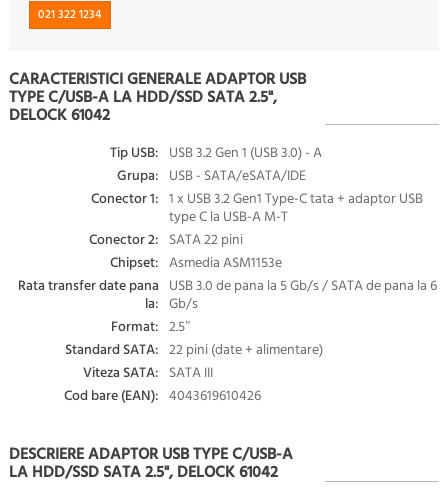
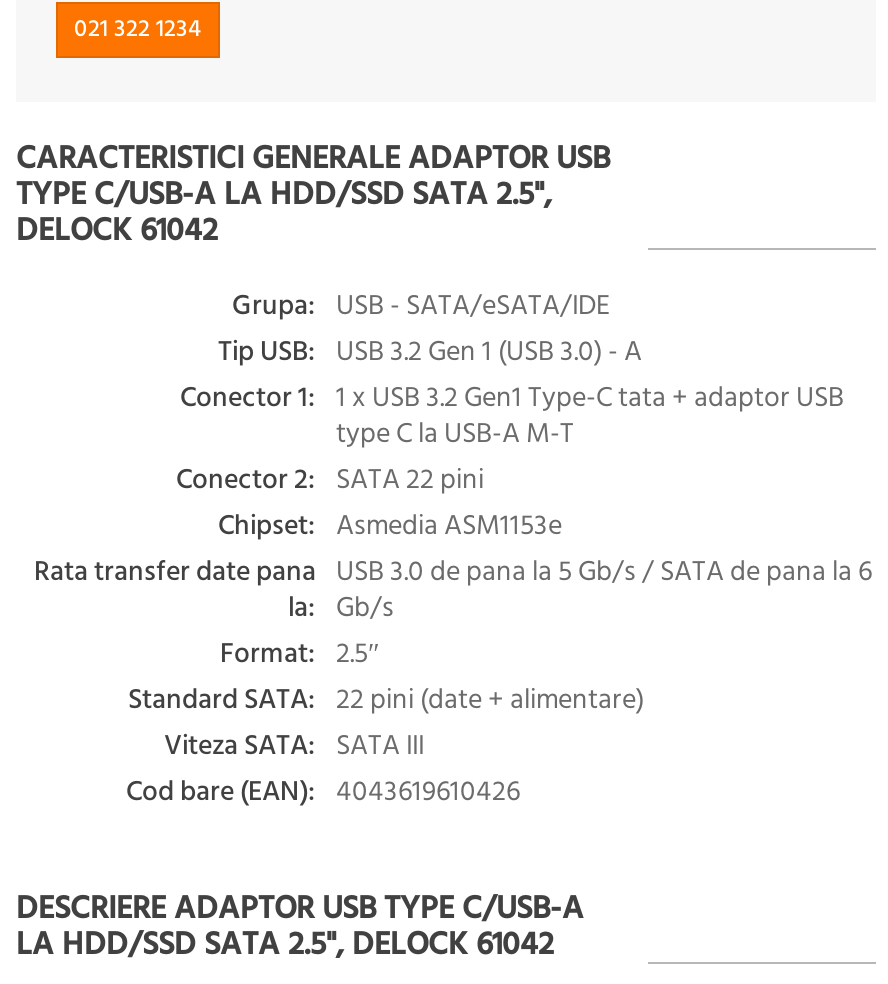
moved down: Tip USB: USB 3.2 Gen 1 (USB 3.0) - A

moved up: Grupa: USB - SATA/eSATA/IDE
